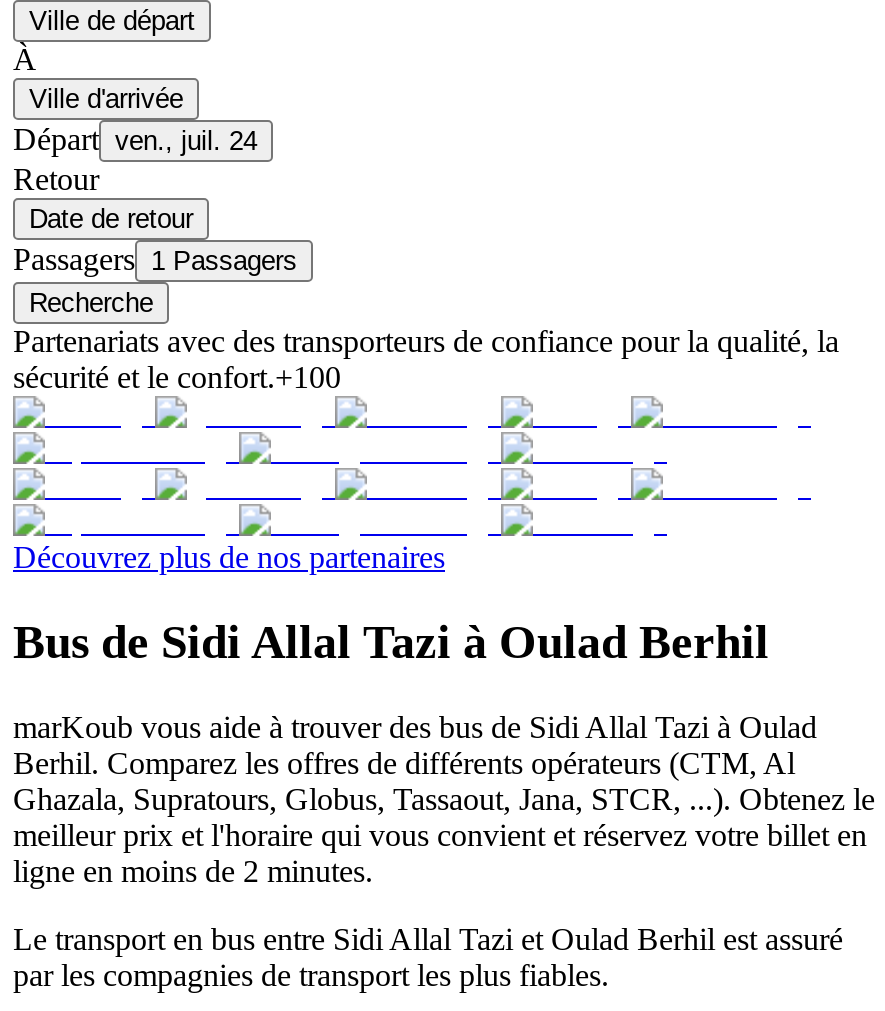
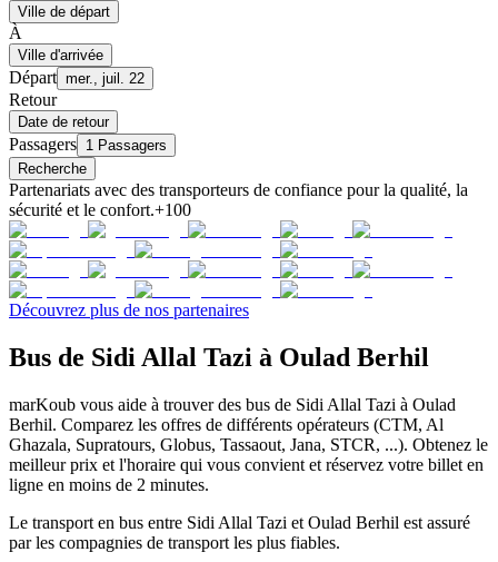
- Départ ven., juil. 24
+ Départ mer., juil. 22
